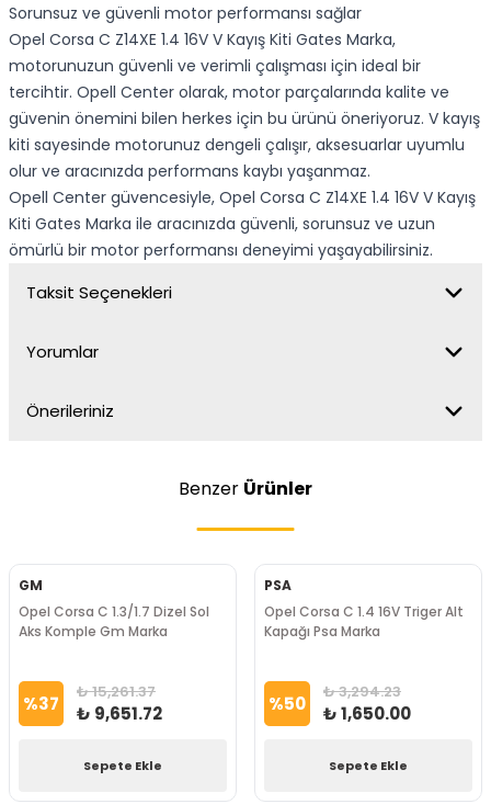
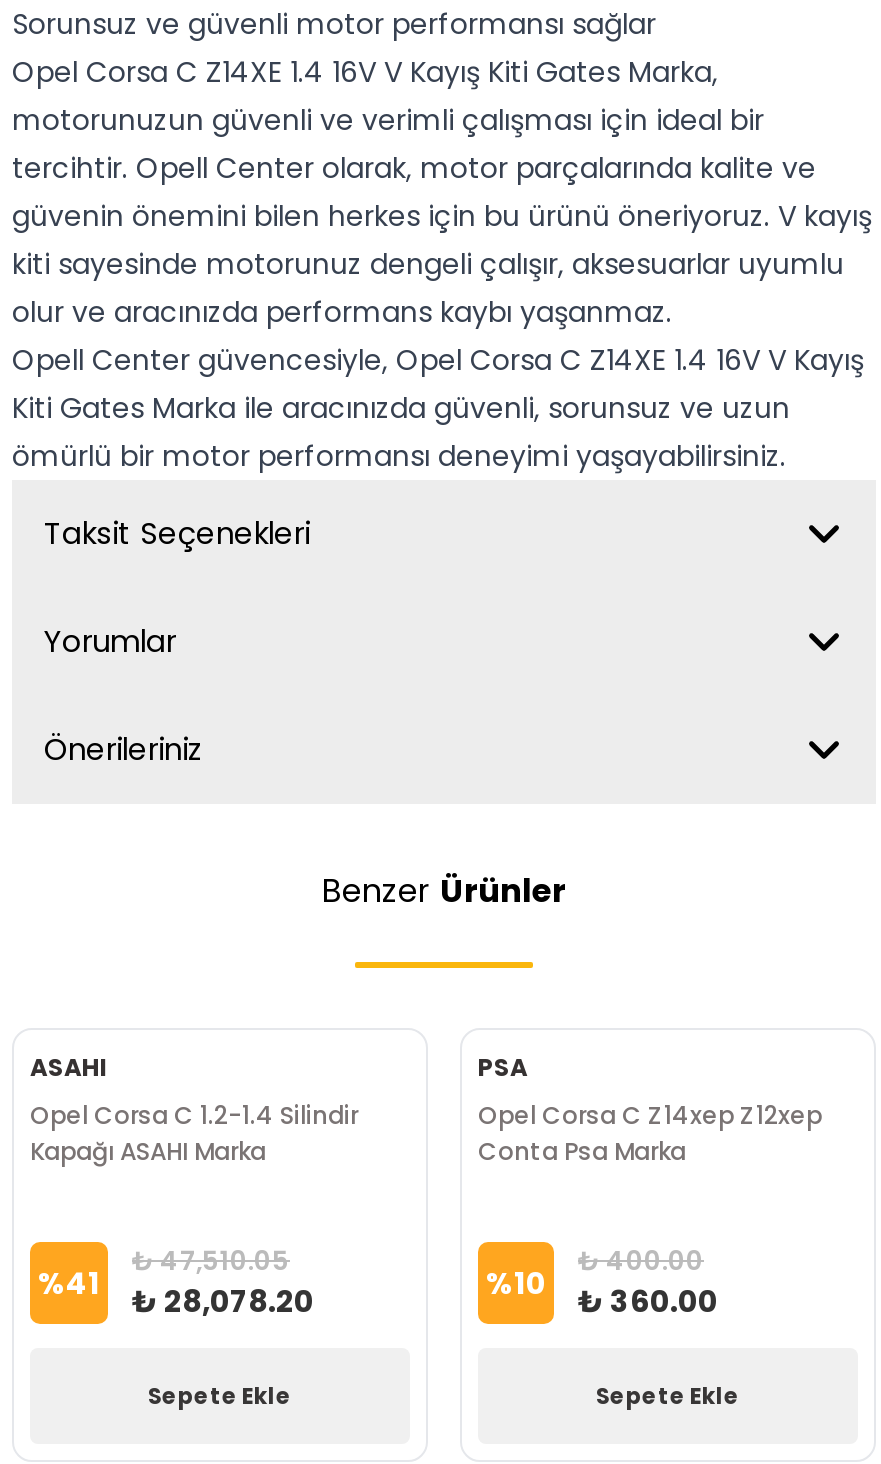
- GM
- Opel Corsa C 1.3/1.7 Dizel Sol
- Aks Komple Gm Marka
+ ASAHI
+ Opel Corsa C 1.2-1.4 Silindir
+ Kapağı ASAHI Marka

- Opel Corsa C 1.4 16V Triger Alt
- Kapağı Psa Marka
+ Opel Corsa C Z14xep Z12xep
+ Conta Psa Marka

- %37
- ₺ 15,261.37
- ₺ 9,651.72
+ %41
+ ₺ 47,510.05
+ ₺ 28,078.20

- %50
- ₺ 3,294.23
- ₺ 1,650.00
+ %10
+ ₺ 400.00
+ ₺ 360.00
